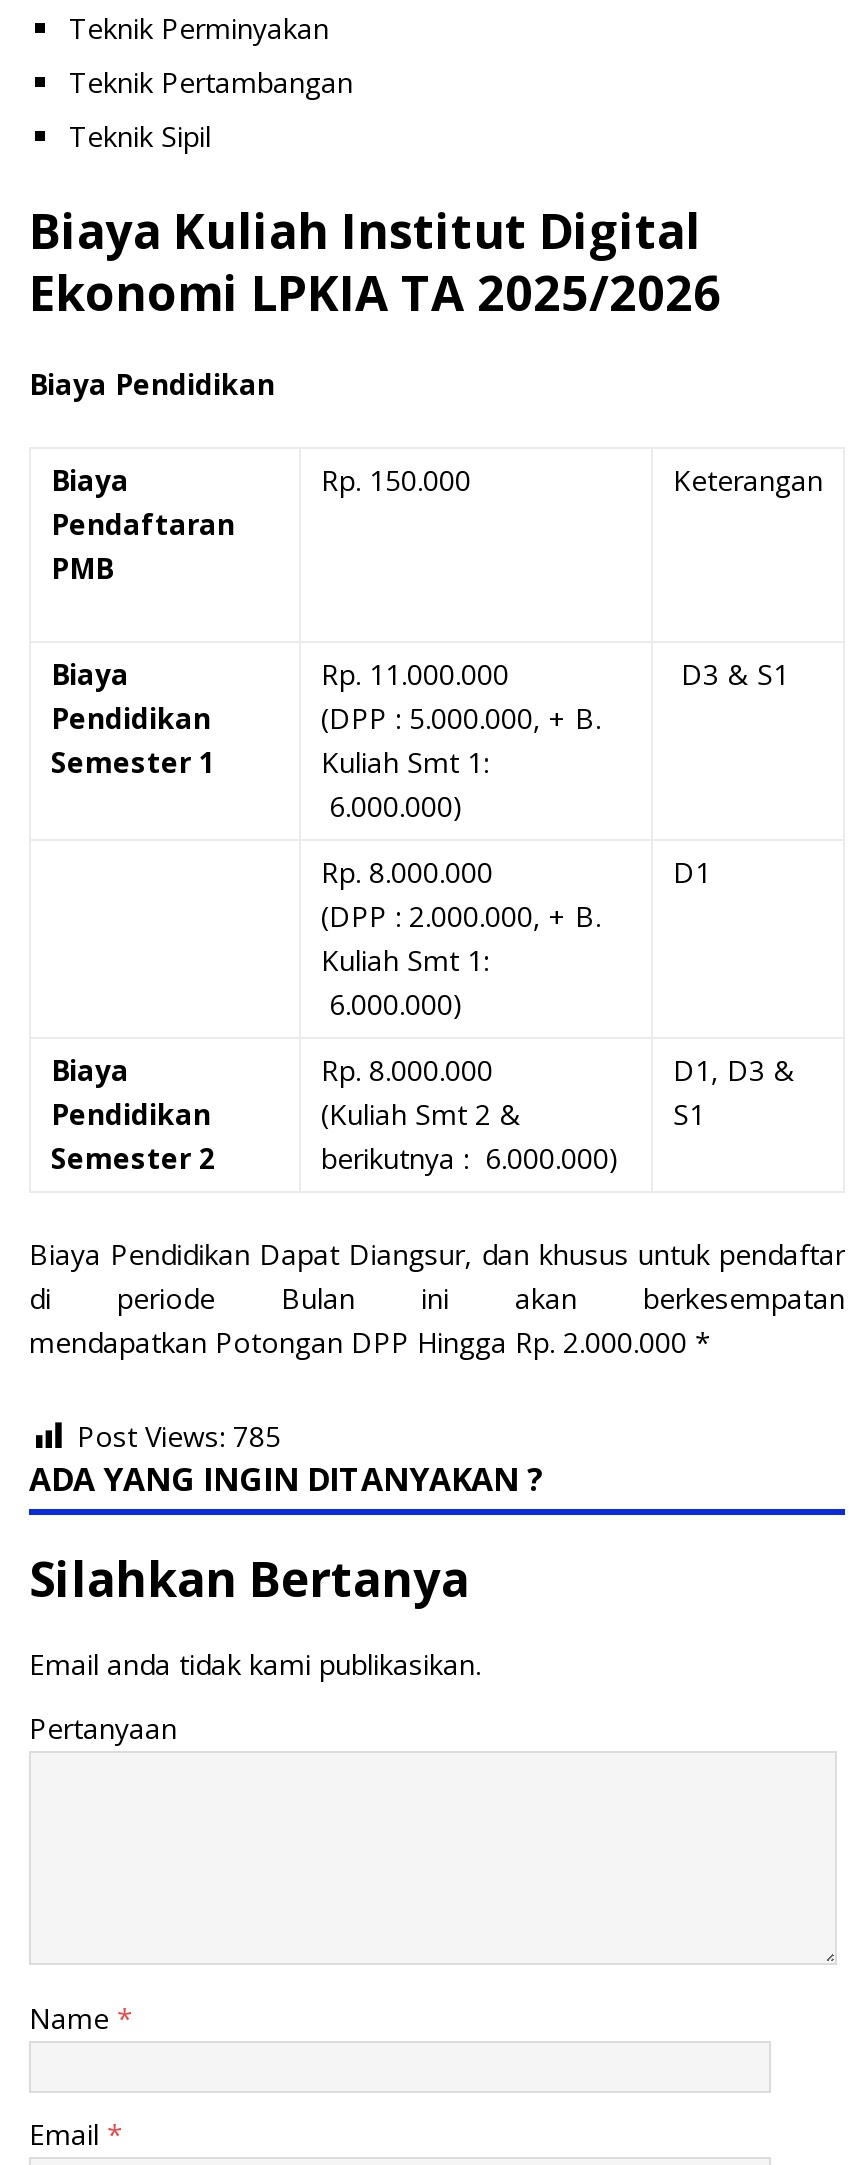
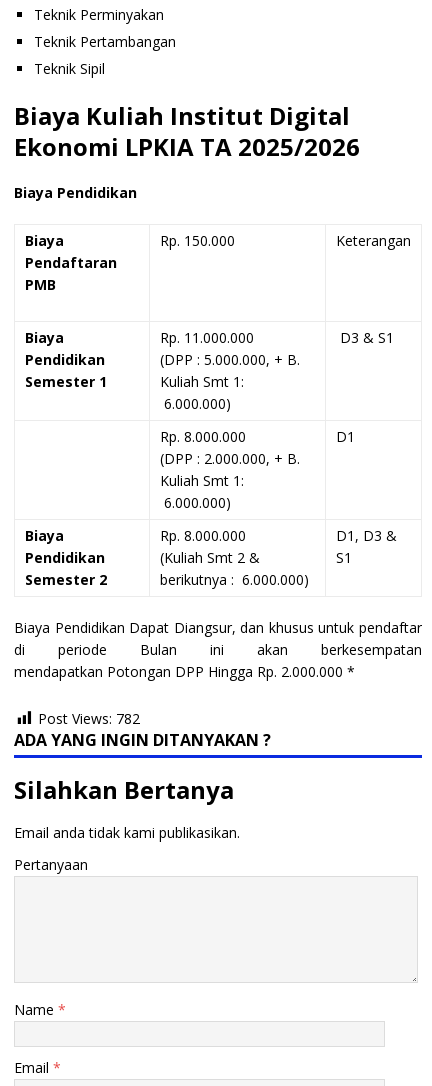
- Post Views: 785
+ Post Views: 782
